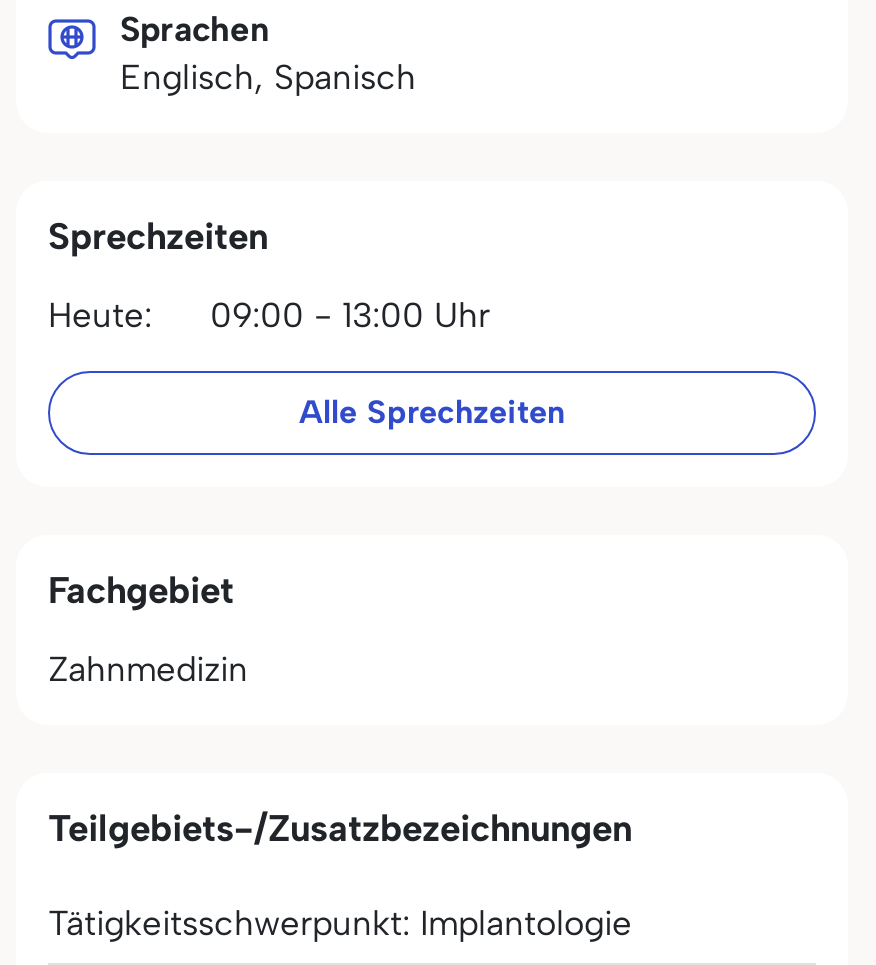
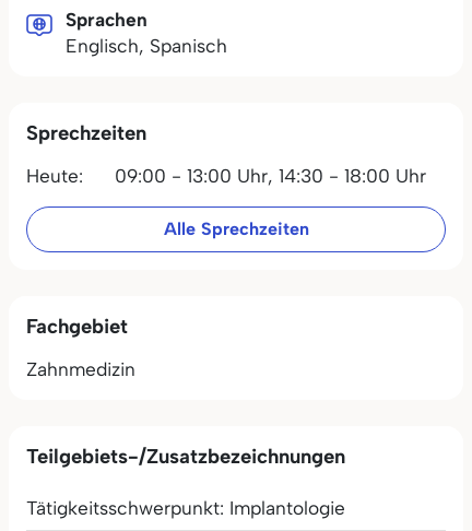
- Heute: 09:00 - 13:00 Uhr
+ Heute: 09:00 - 13:00 Uhr, 14:30 - 18:00 Uhr
